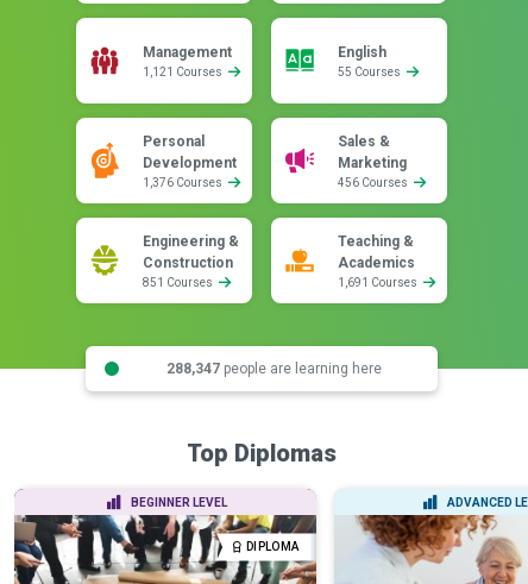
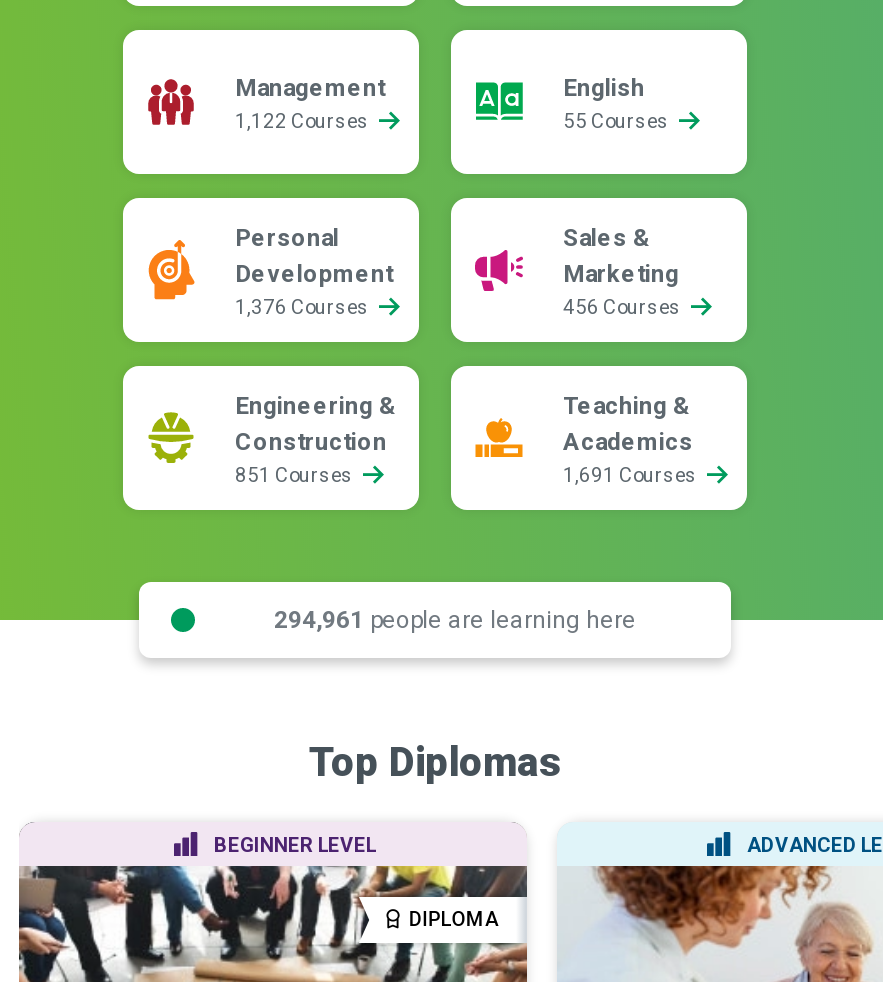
- 1,121 Courses
+ 1,122 Courses

- 288,347 people are learning here
+ 294,961 people are learning here
